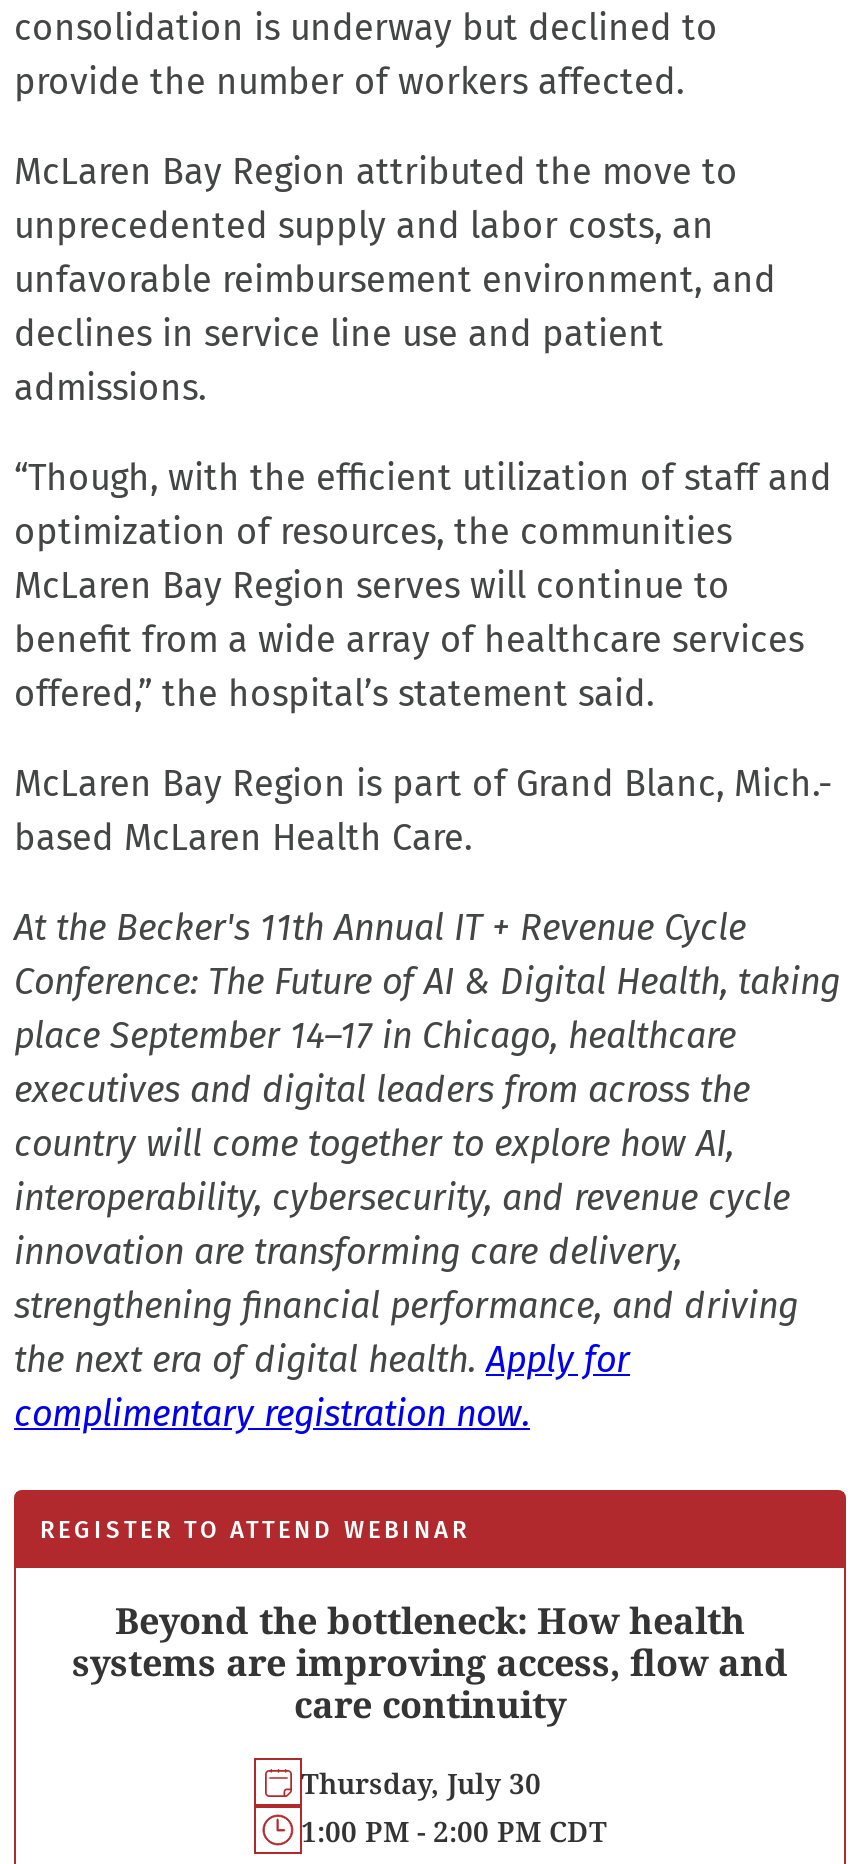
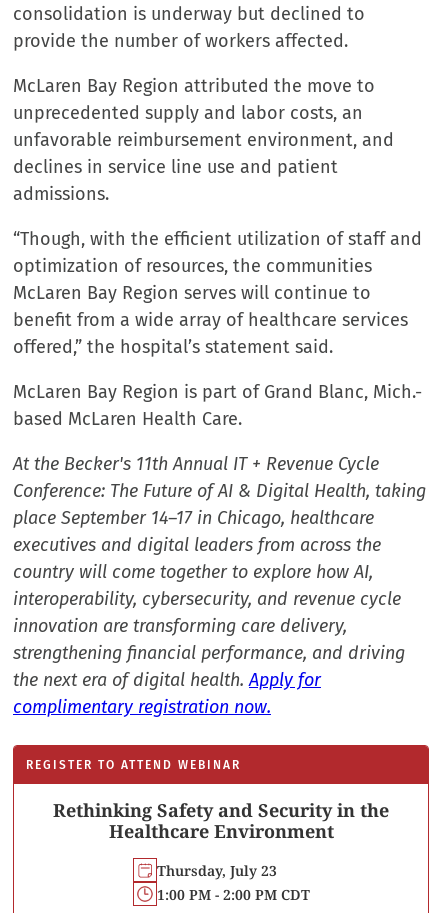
- Beyond the bottleneck: How health
- systems are improving access, flow and
- care continuity
+ Rethinking Safety and Security in the
+ Healthcare Environment

- Thursday, July 30
+ Thursday, July 23
